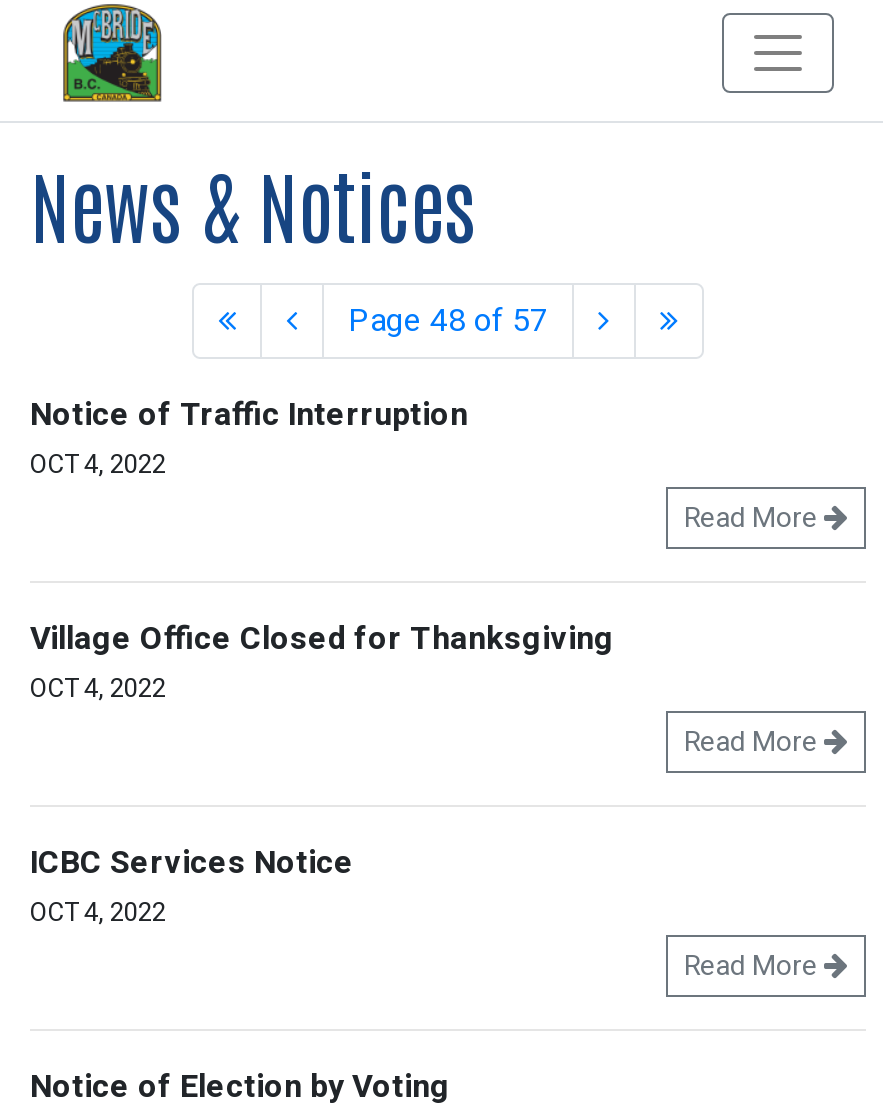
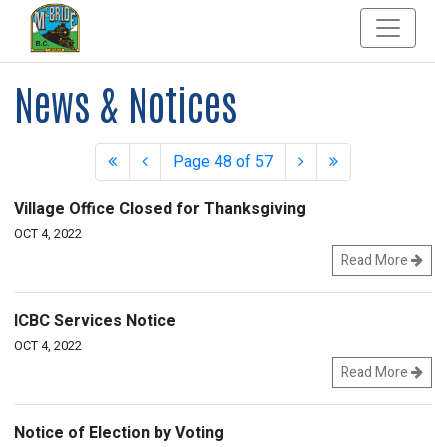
- Notice of Traffic Interruption
- OCT 4, 2022
- Read More
